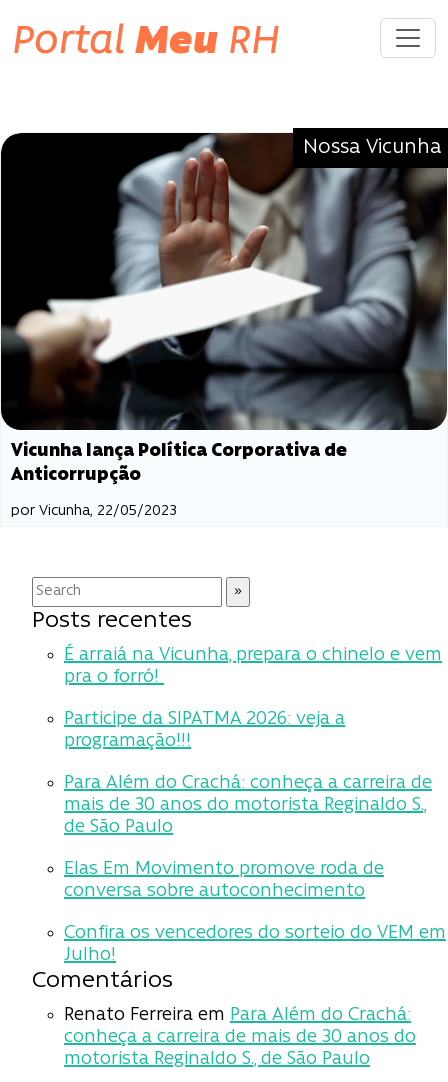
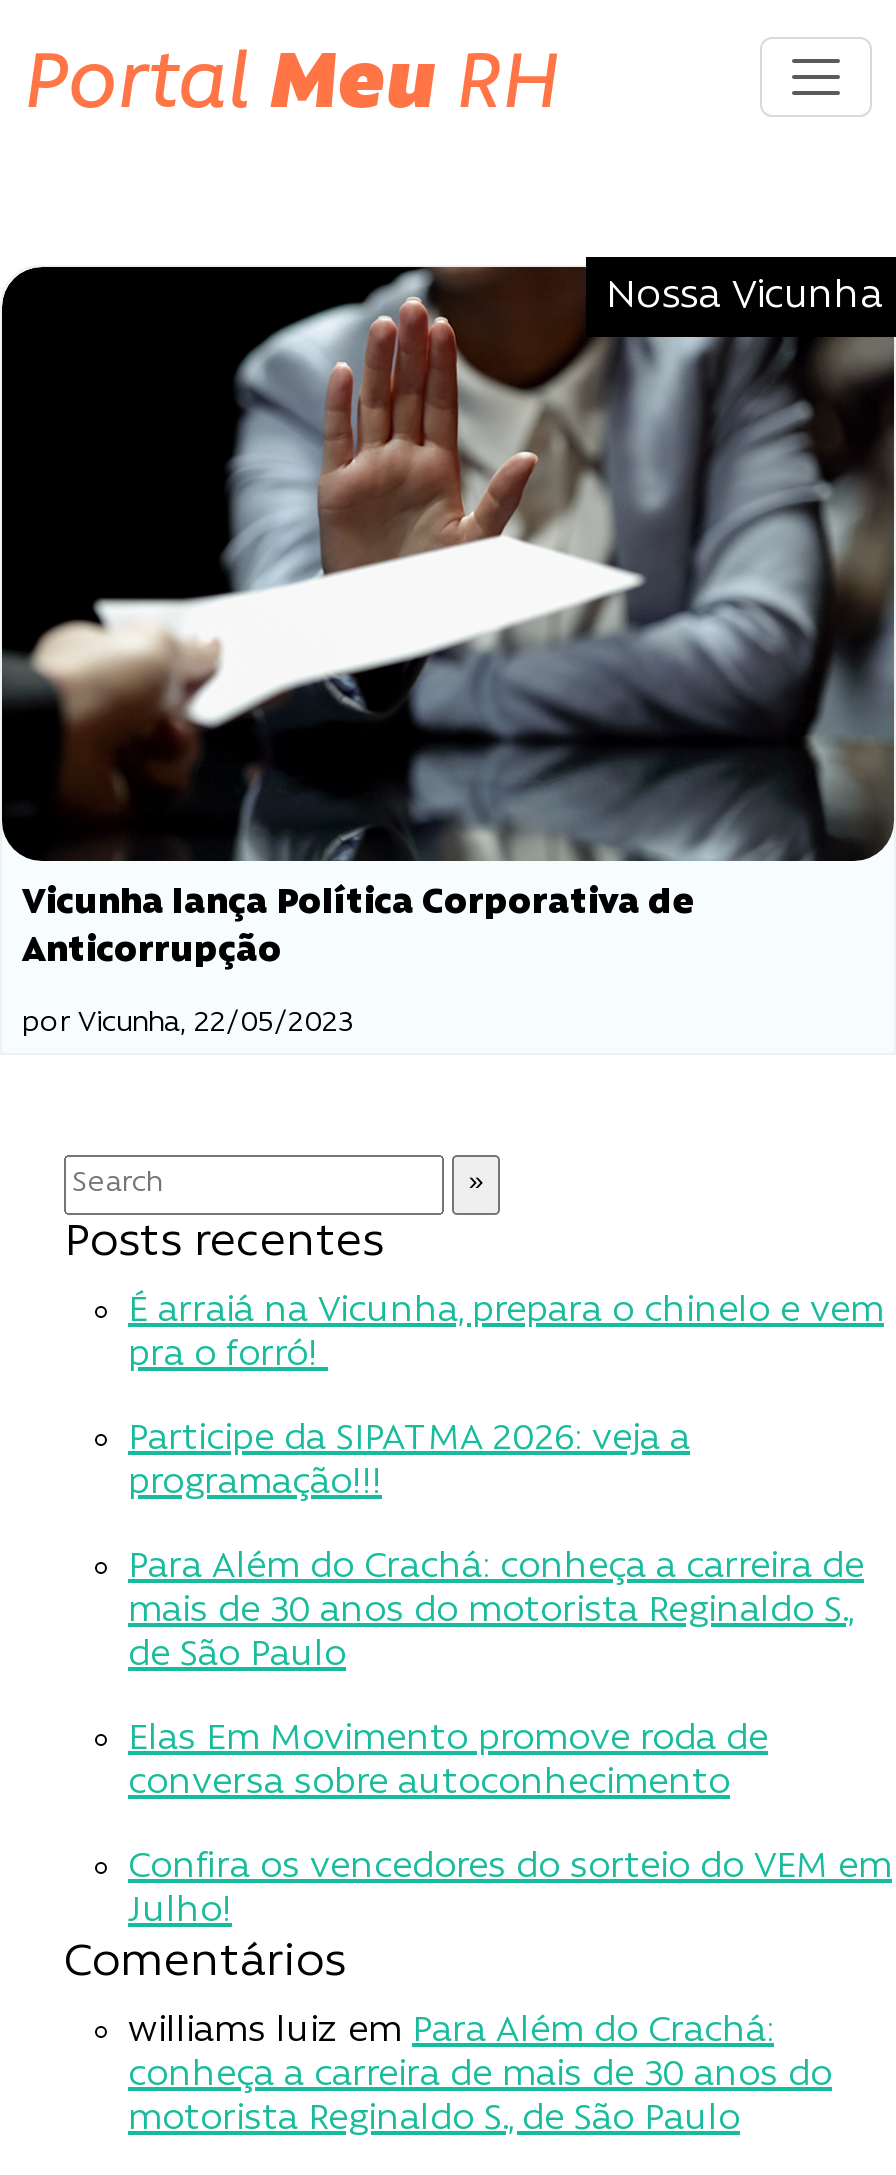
- Renato Ferreira em Para Além do Crachá:
+ williams luiz em Para Além do Crachá:
